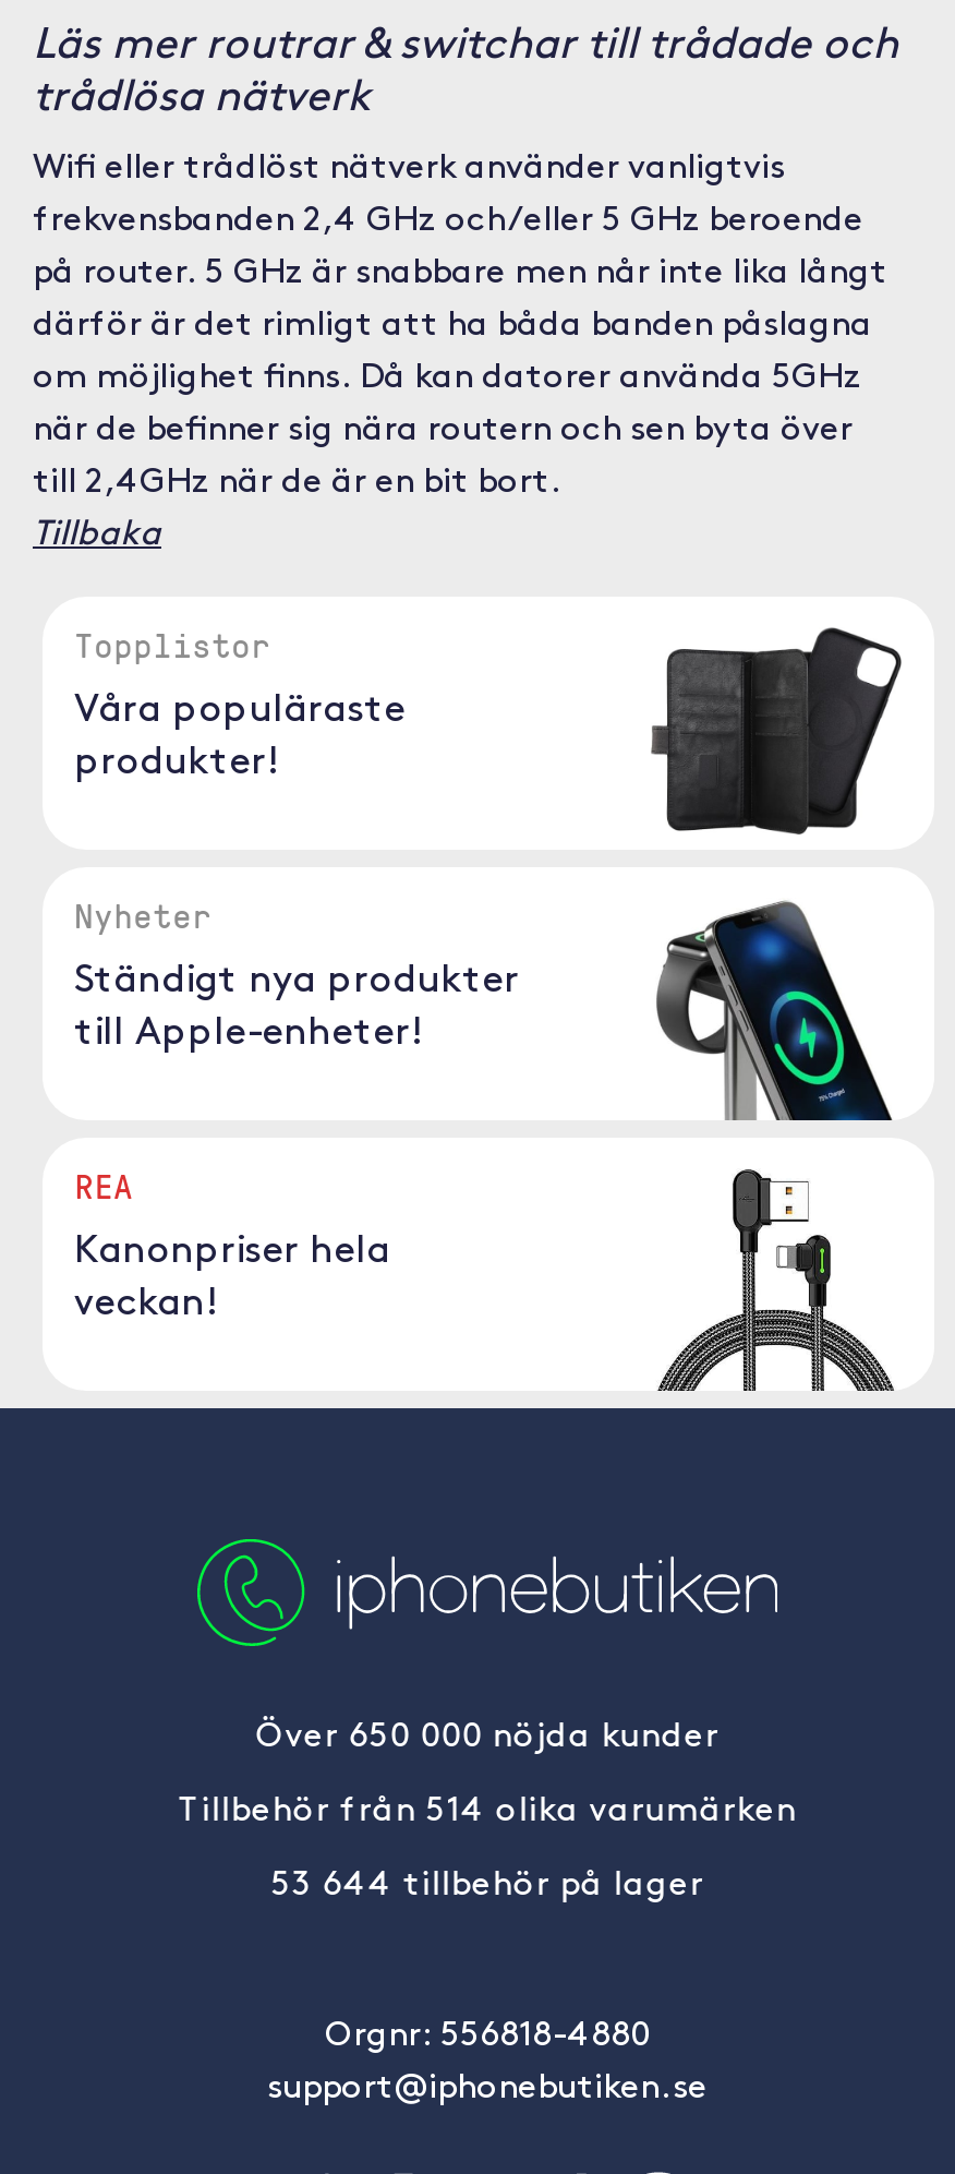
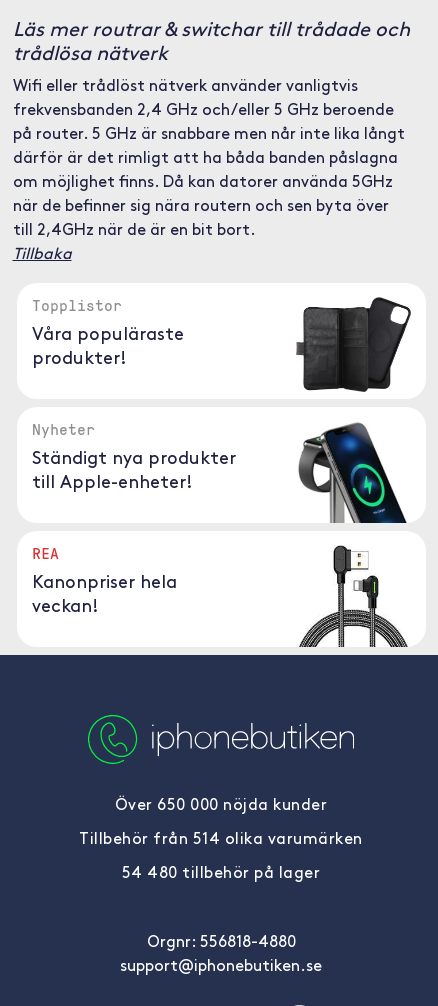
- 53 644 tillbehör på lager
+ 54 480 tillbehör på lager
